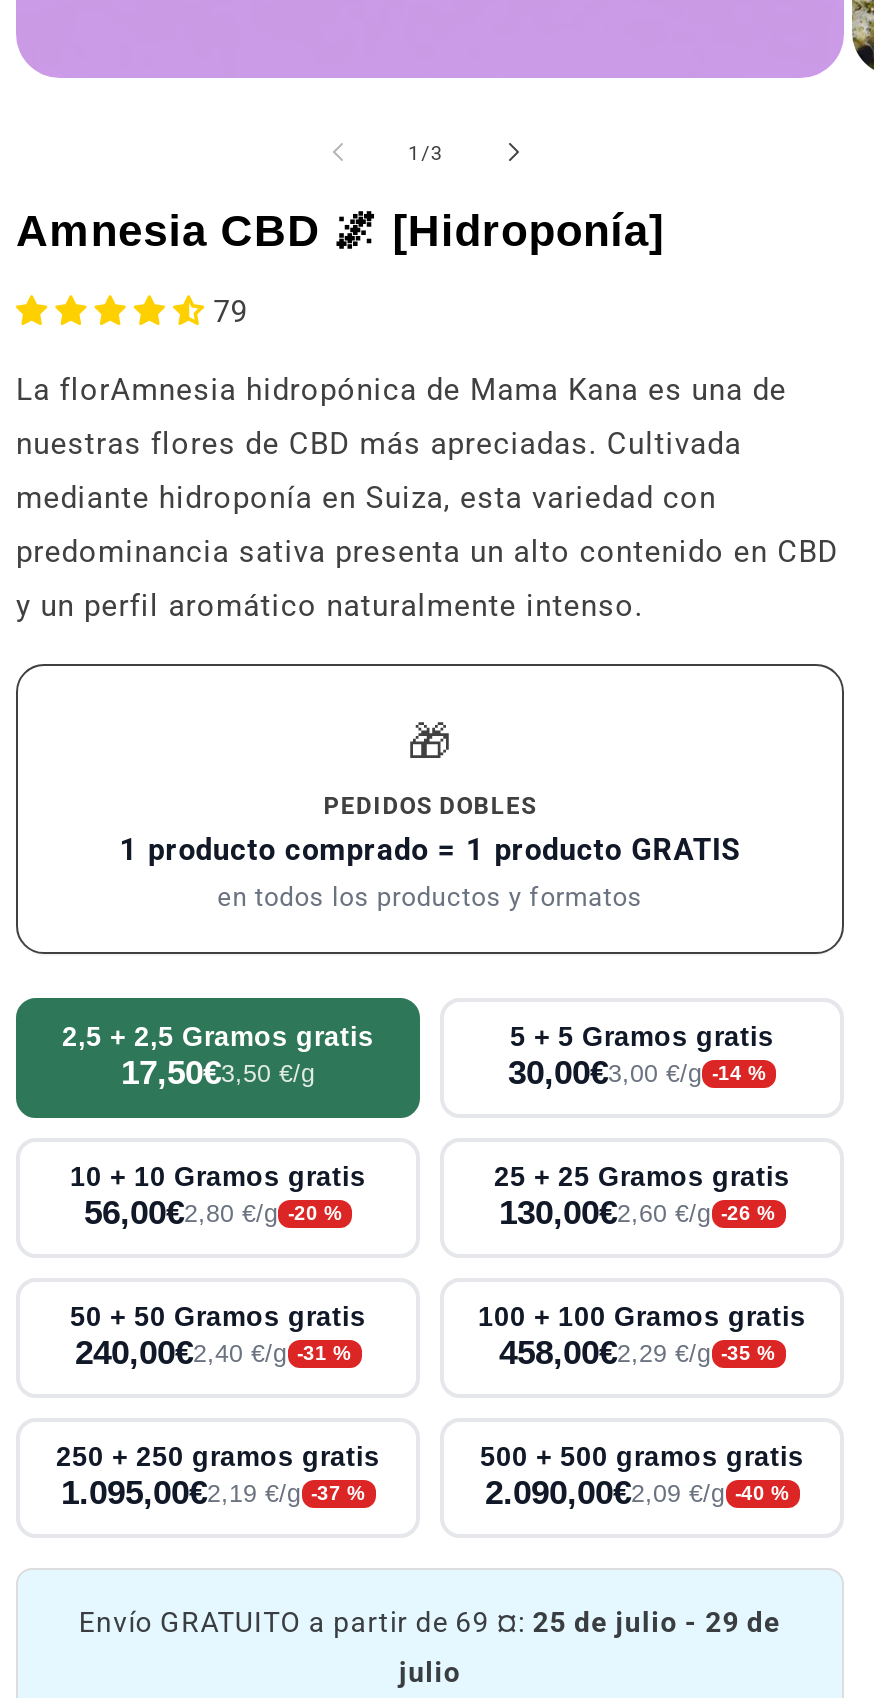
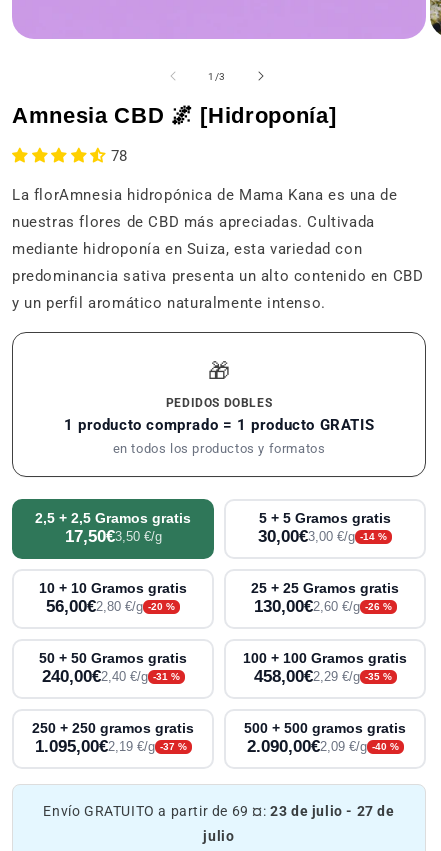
- 79
+ 78

- Envío GRATUITO a partir de 69 ¤: 25 de julio - 29 de
+ Envío GRATUITO a partir de 69 ¤: 23 de julio - 27 de
